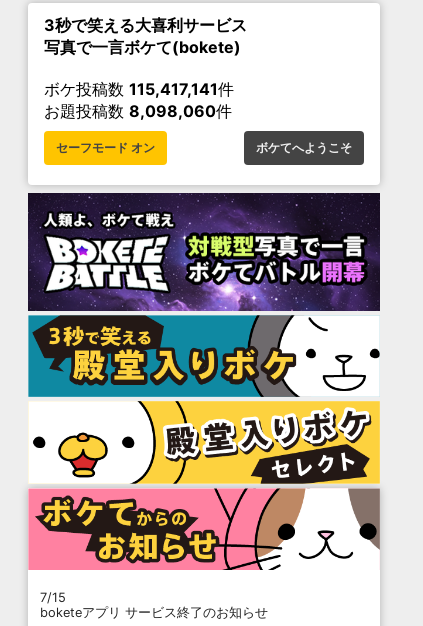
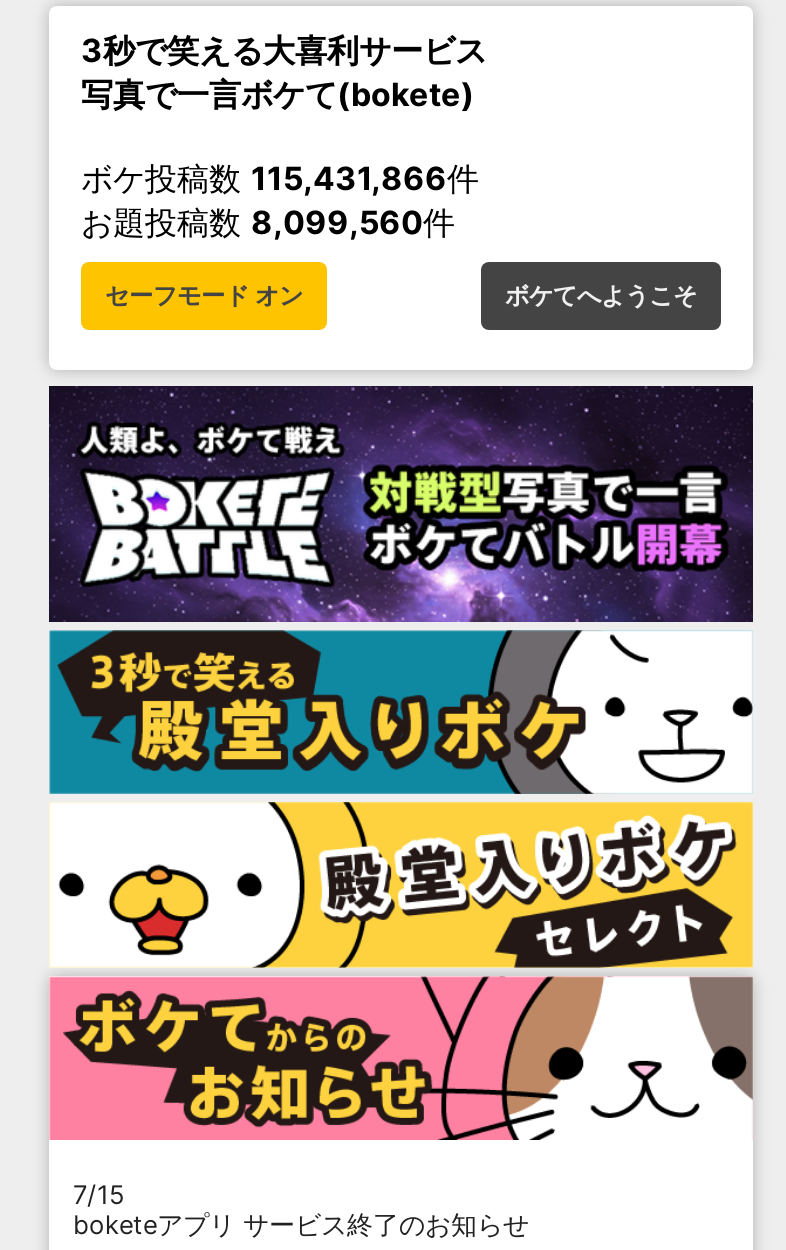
- ボケ投稿数115,417,141件
+ ボケ投稿数115,431,866件

- お題投稿数8,098,060件
+ お題投稿数8,099,560件
